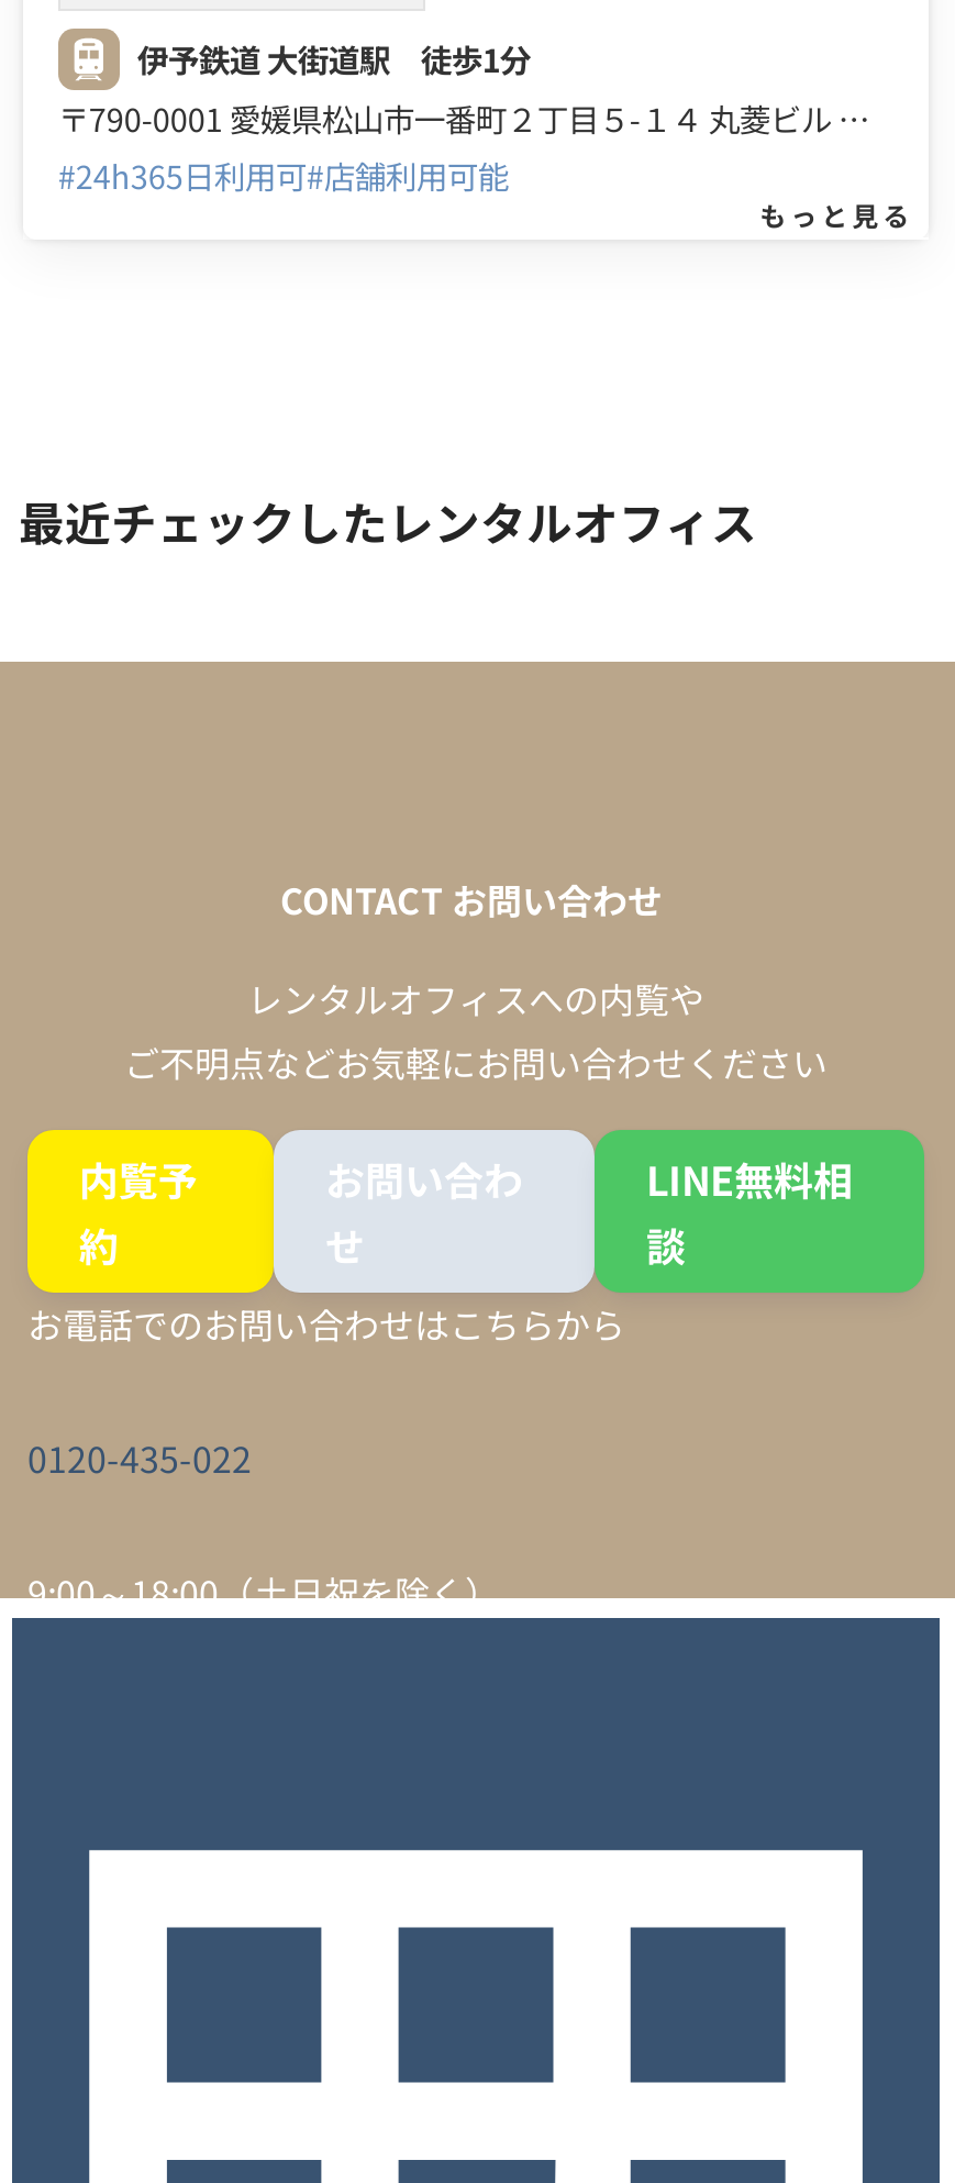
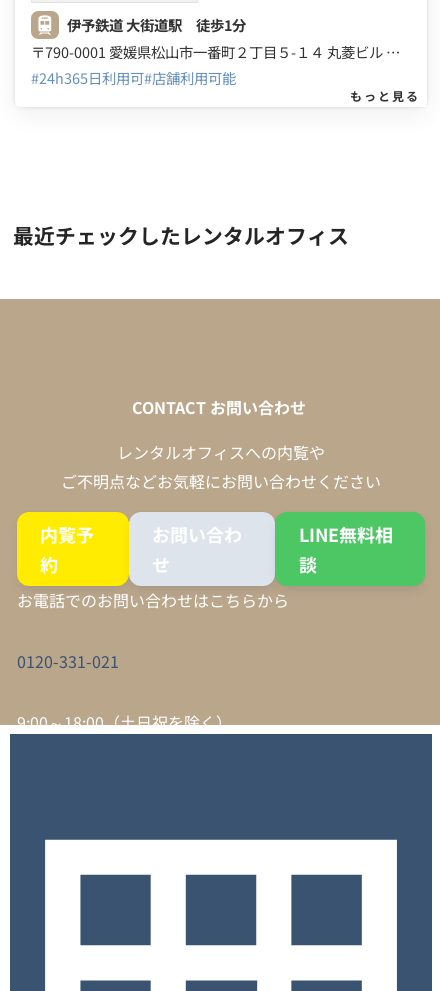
- 0120-435-022
+ 0120-331-021
